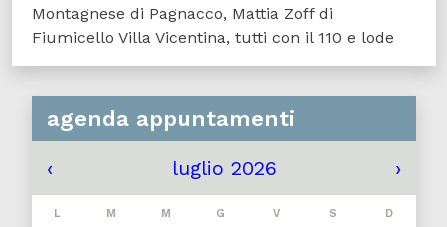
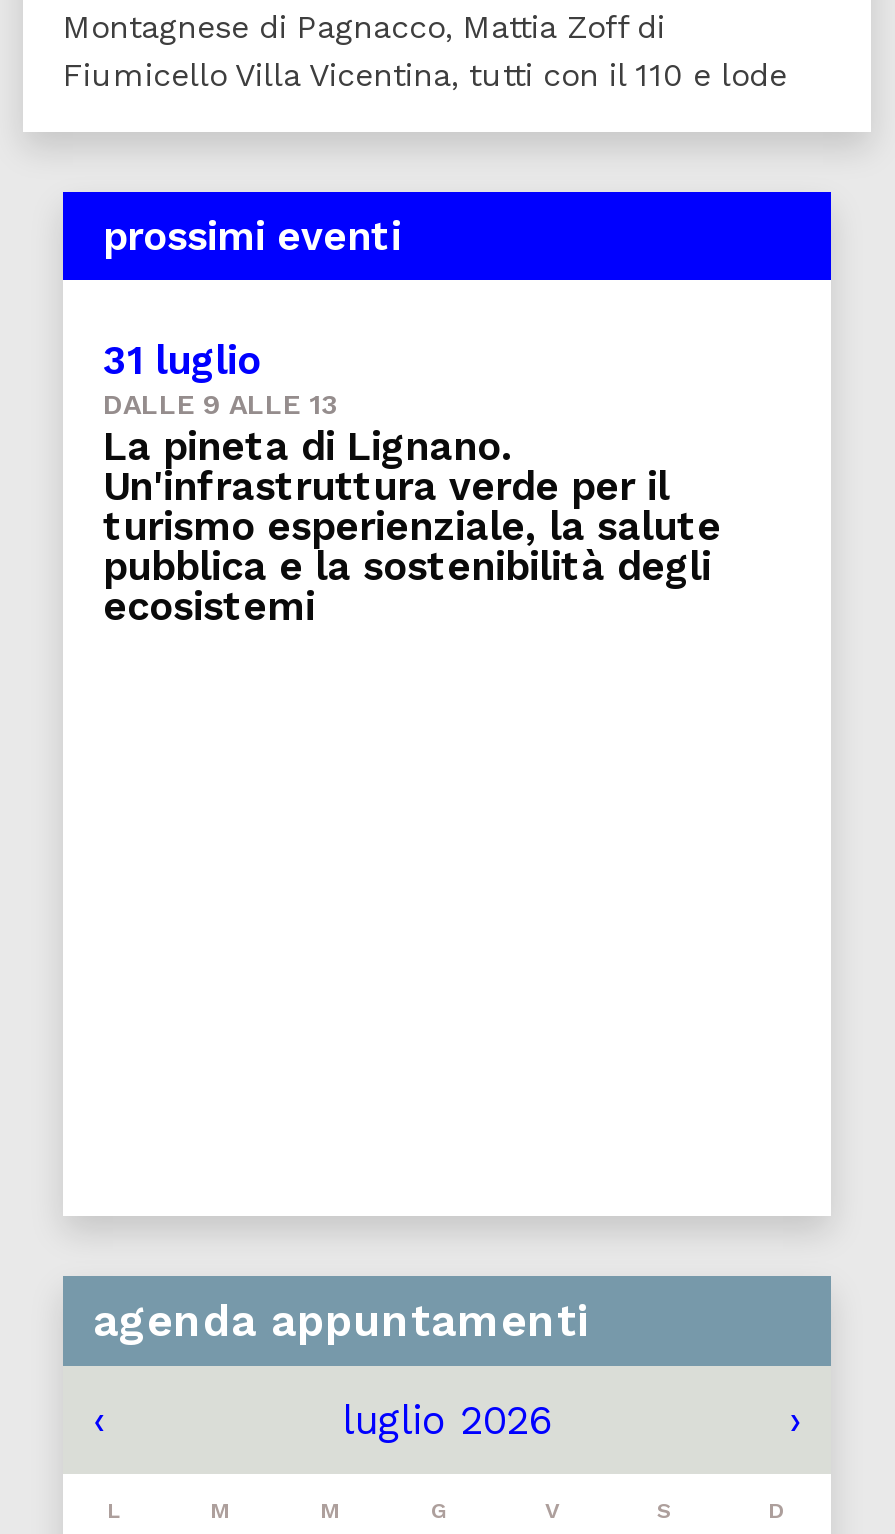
+ prossimi eventi
+ 31 luglio
+ DALLE 9 ALLE 13
+ La pineta di Lignano.
+ Un'infrastruttura verde per il
+ turismo esperienziale, la salute
+ pubblica e la sostenibilità degli
+ ecosistemi
